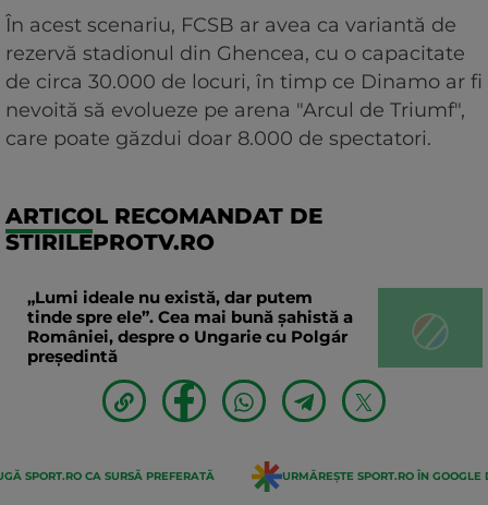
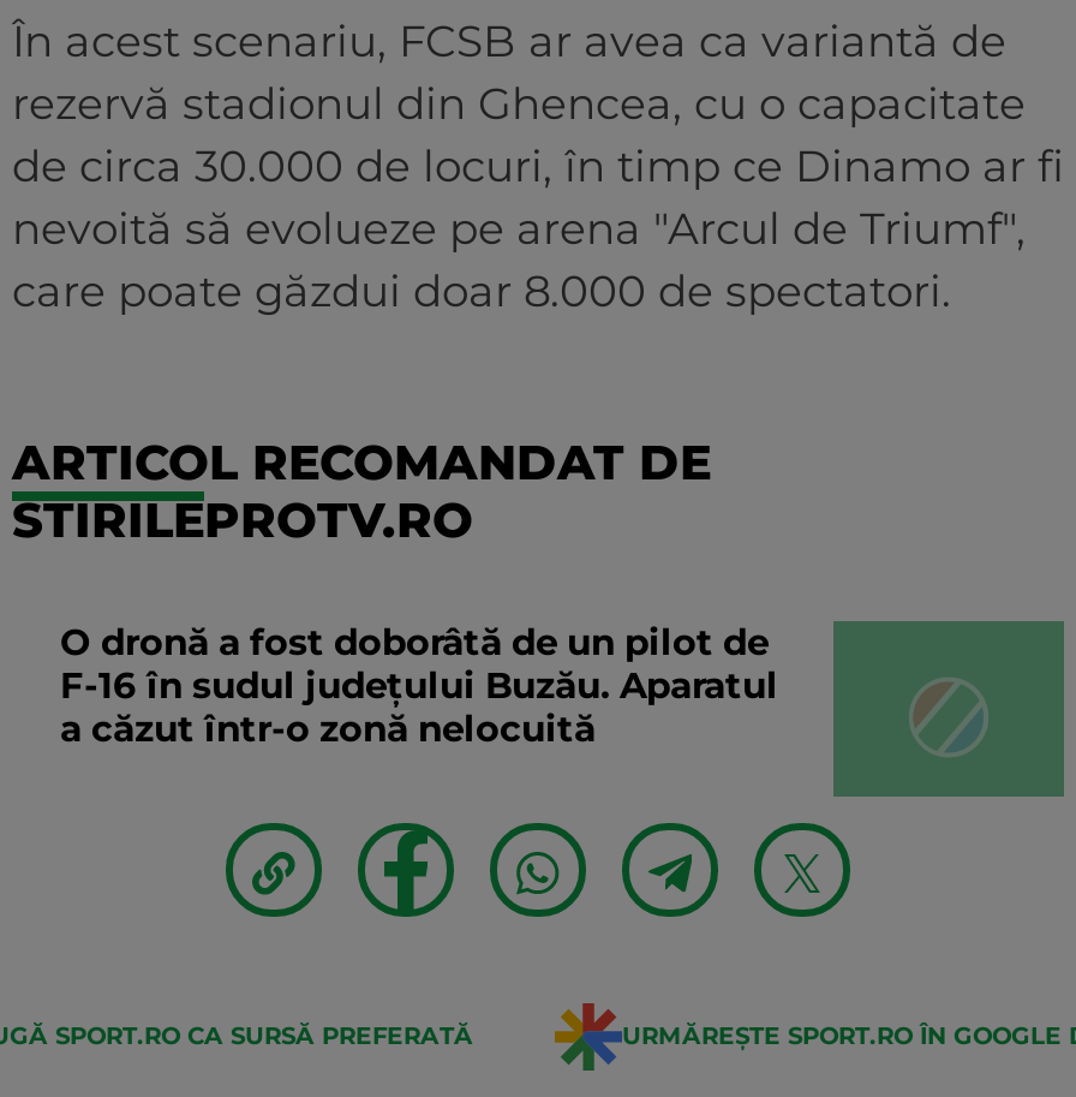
- „Lumi ideale nu există, dar putem
- tinde spre ele”. Cea mai bună șahistă a
- României, despre o Ungarie cu Polgár
- președintă
+ O dronă a fost doborâtă de un pilot de
+ F-16 în sudul județului Buzău. Aparatul
+ a căzut într-o zonă nelocuită
